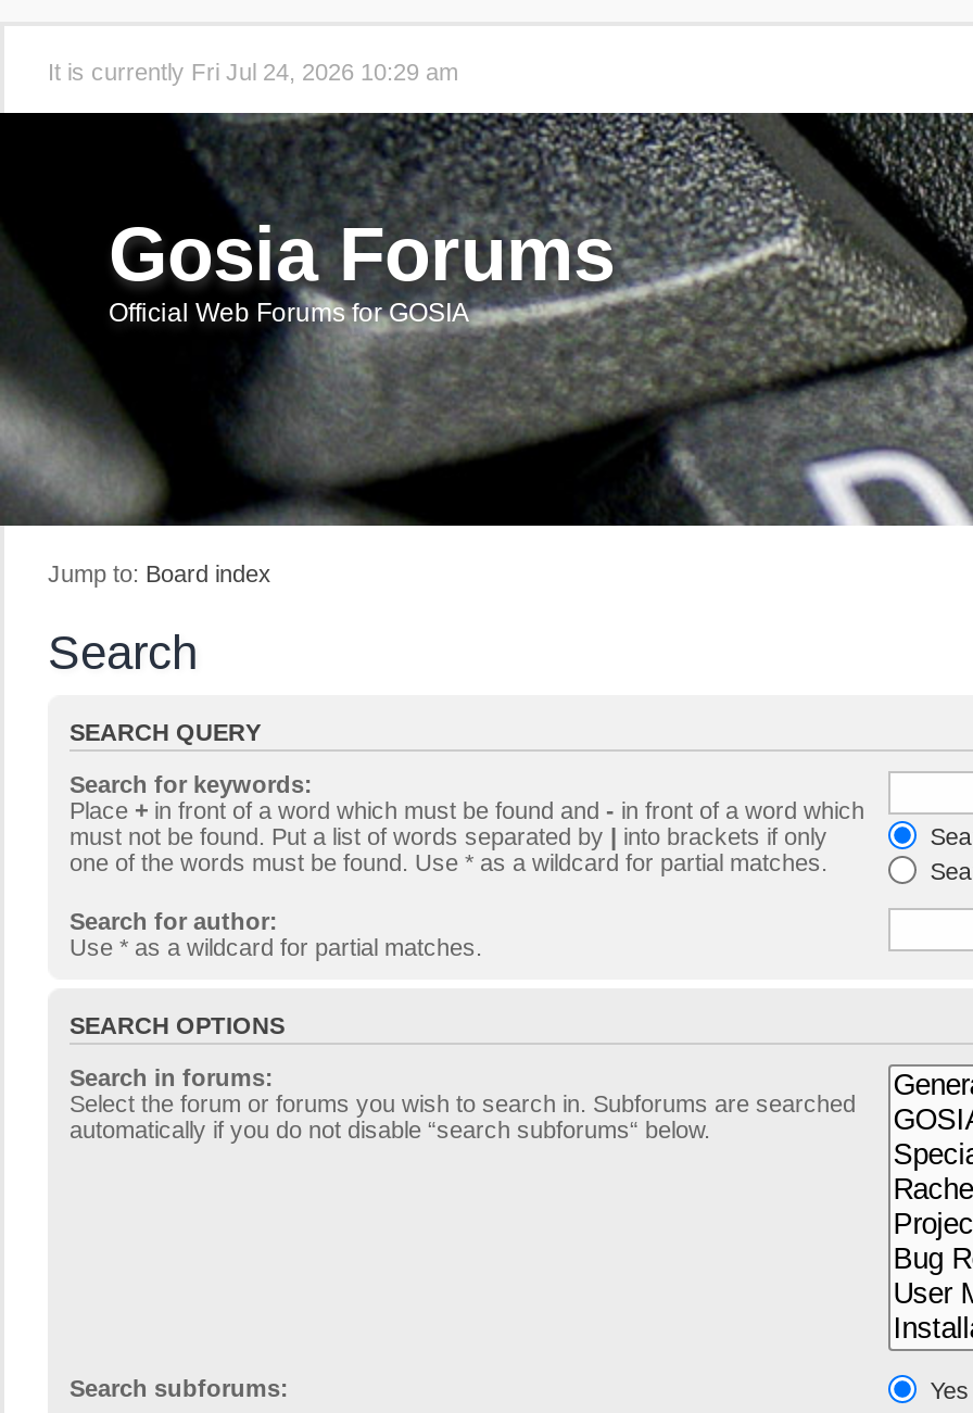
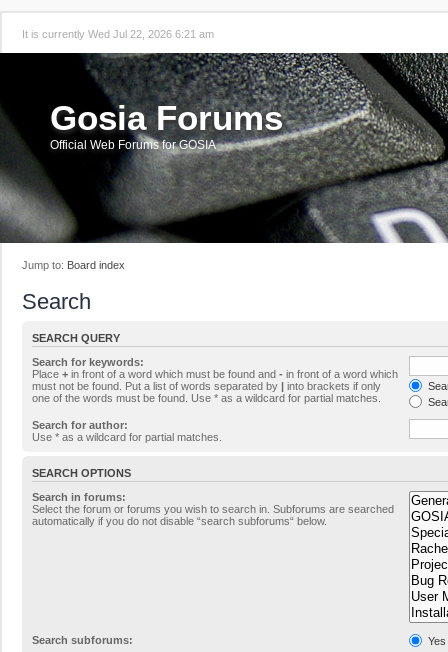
- It is currently Fri Jul 24, 2026 10:29 am
+ It is currently Wed Jul 22, 2026 6:21 am
